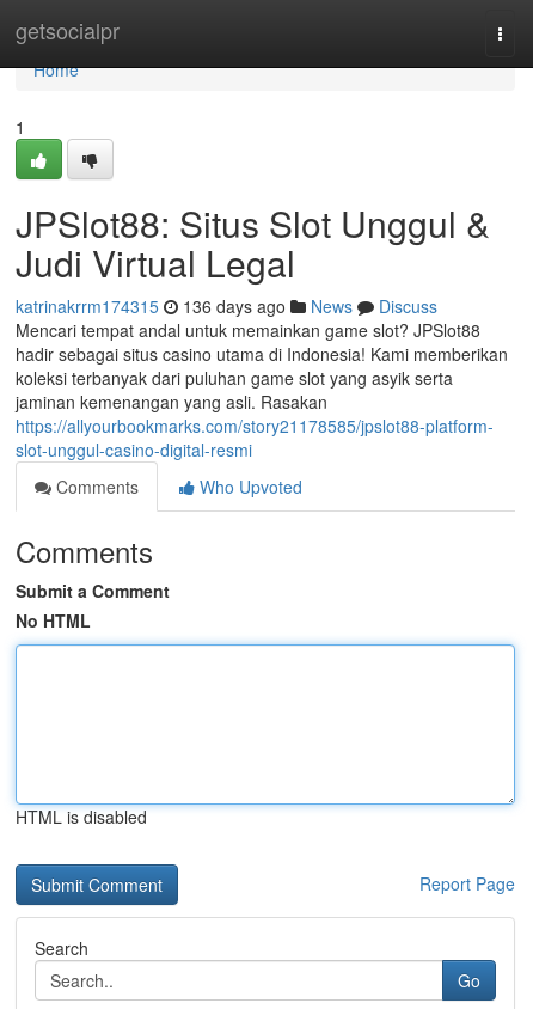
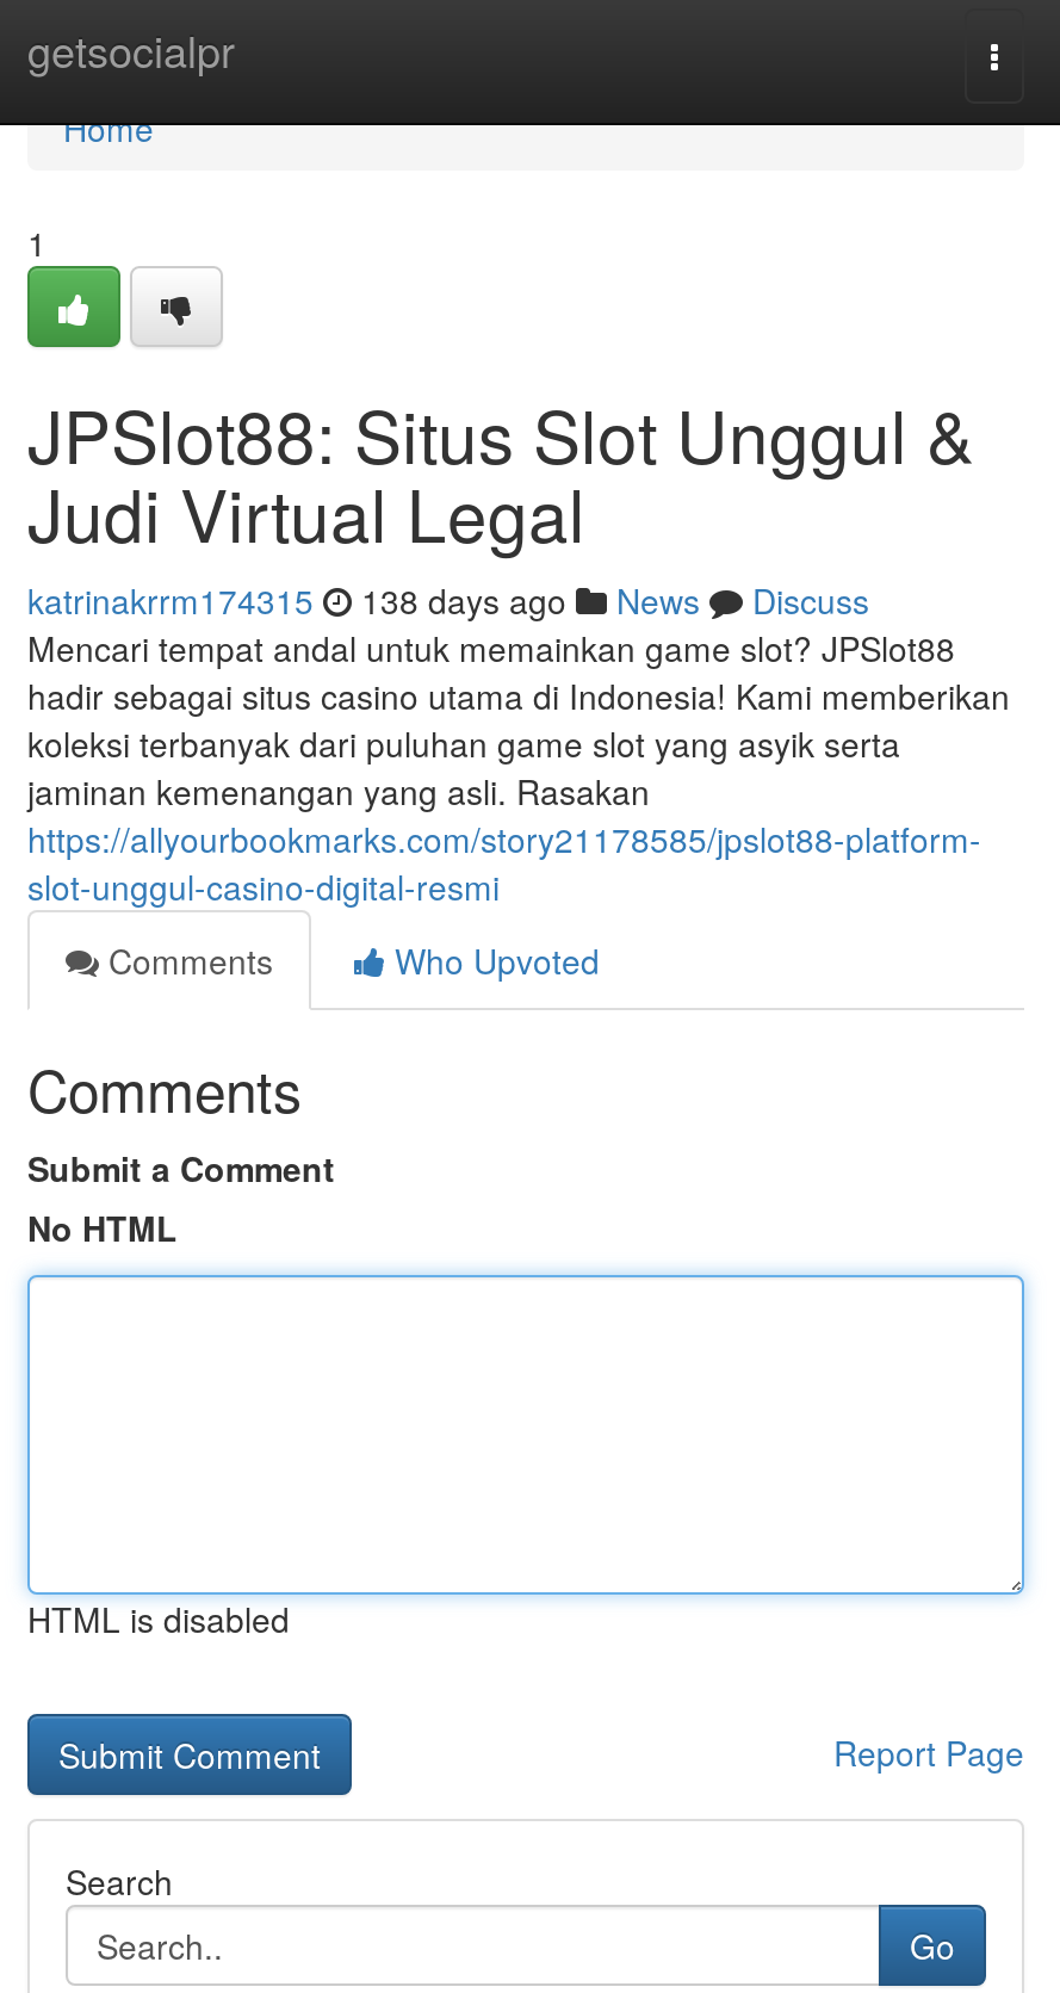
- katrinakrrm174315 136 days ago News Discuss
+ katrinakrrm174315 138 days ago News Discuss
